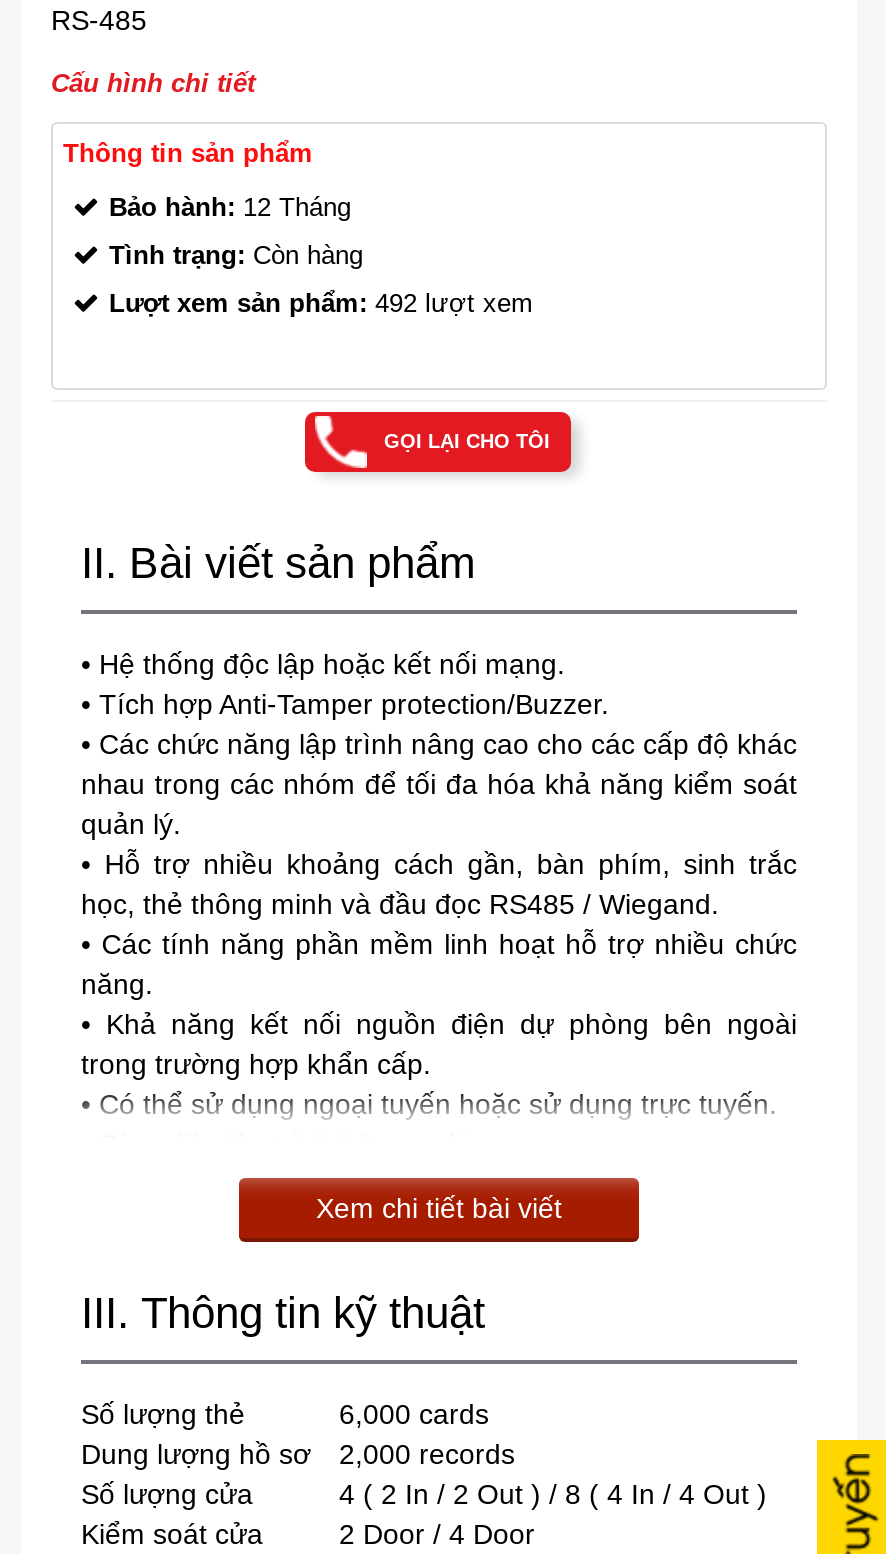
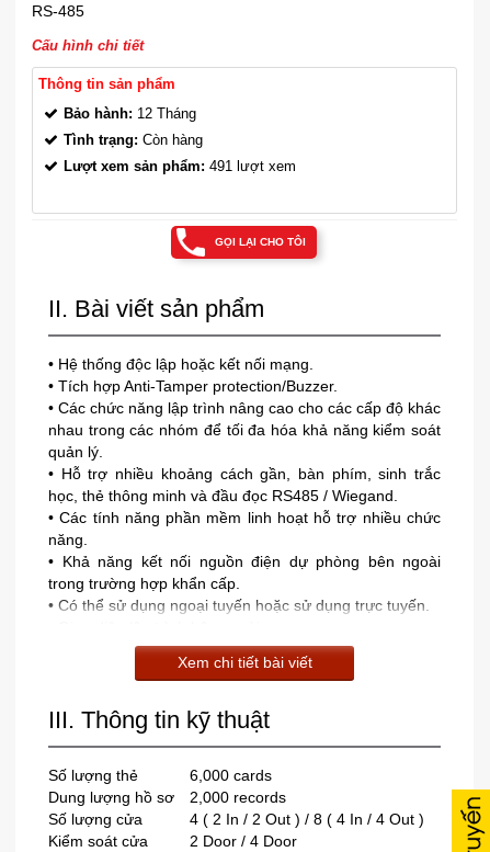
- Lượt xem sản phẩm: 492 lượt xem
+ Lượt xem sản phẩm: 491 lượt xem
